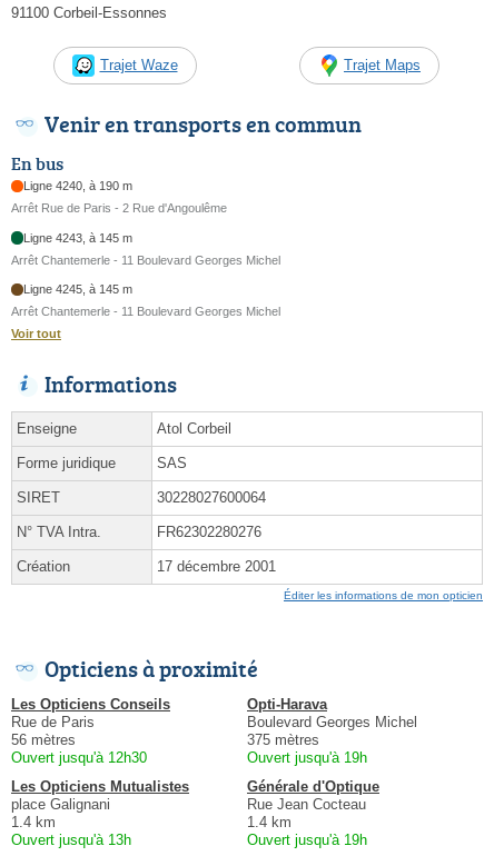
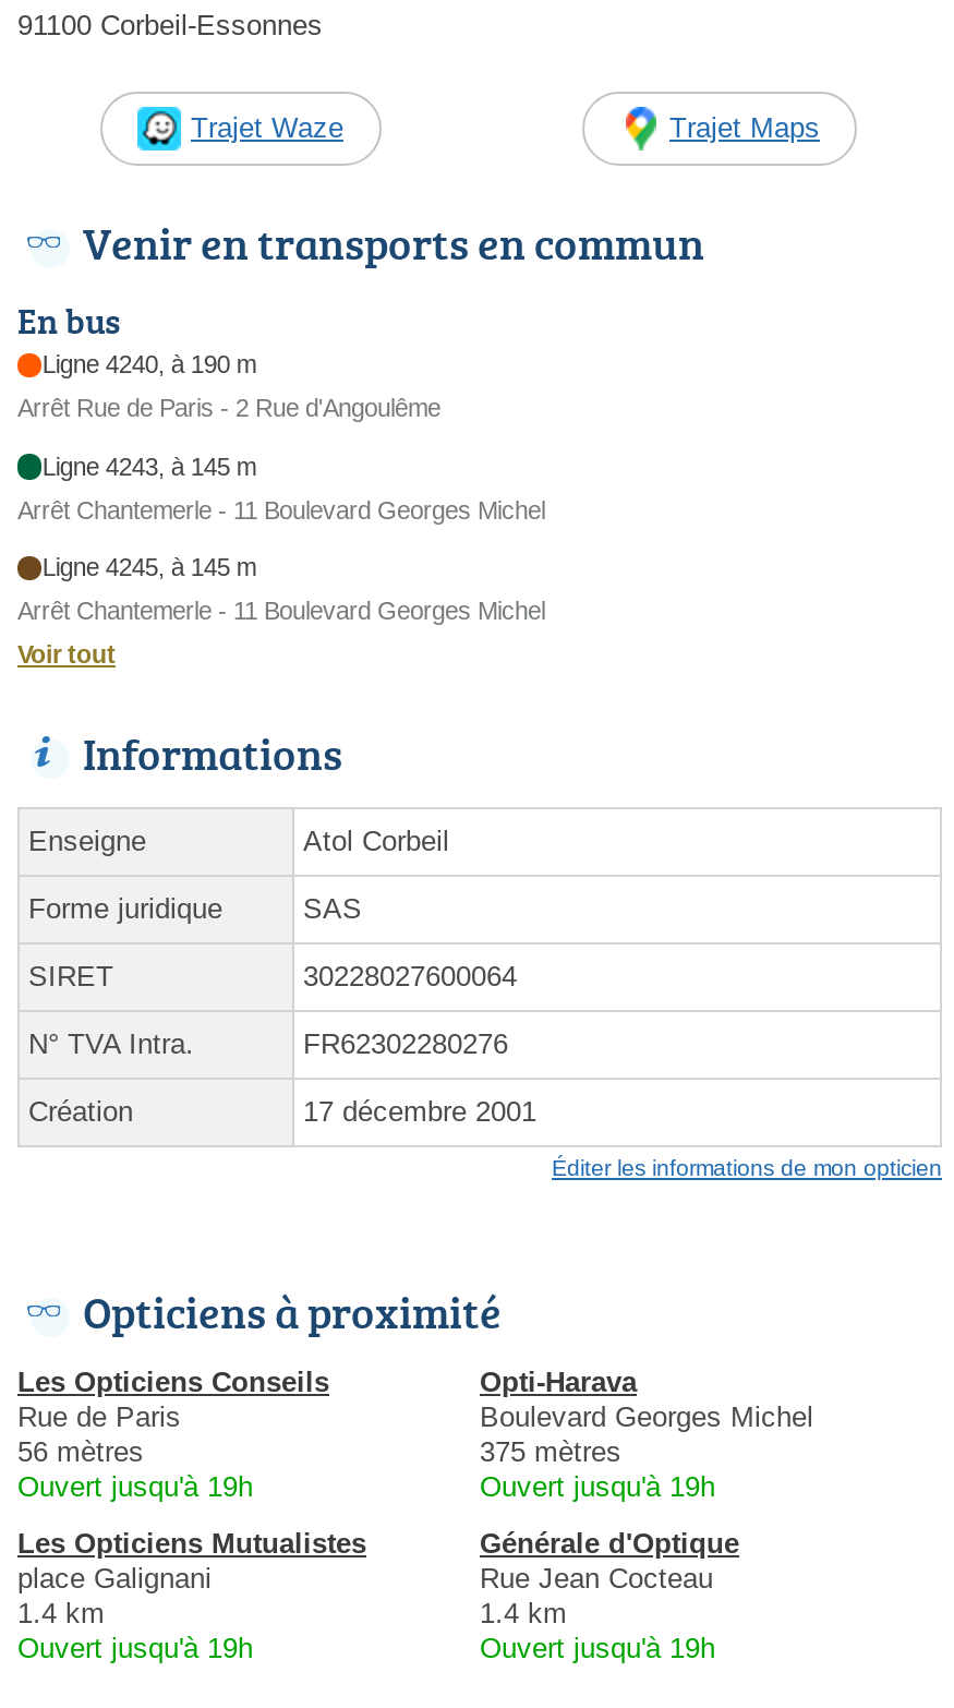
- Ouvert jusqu'à 12h30
+ Ouvert jusqu'à 19h

- Ouvert jusqu'à 13h
+ Ouvert jusqu'à 19h
